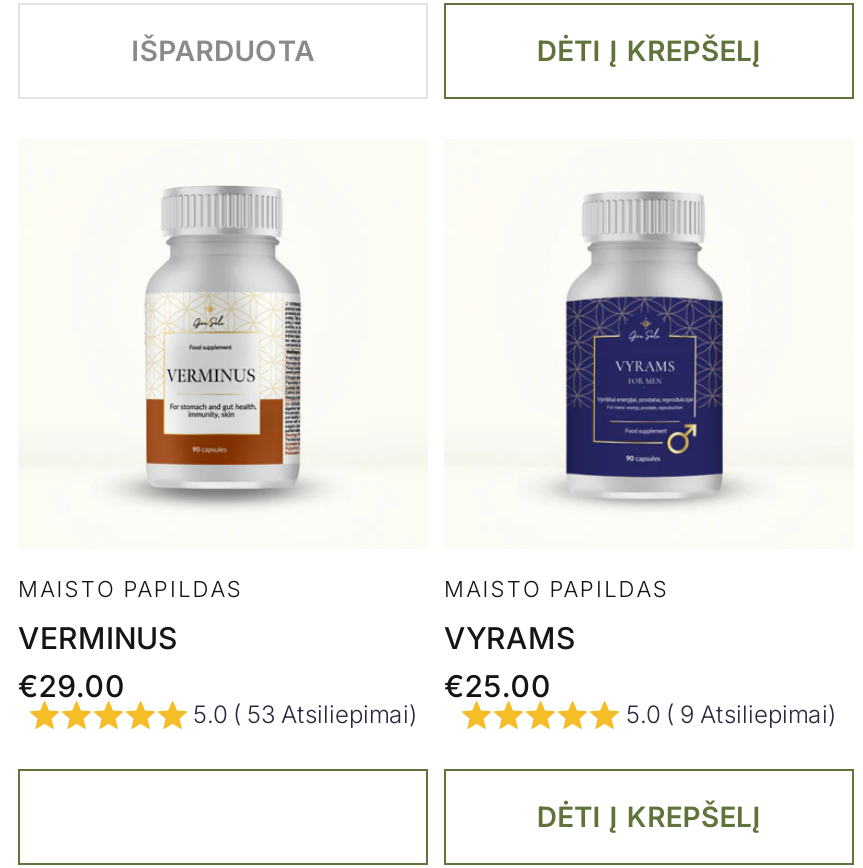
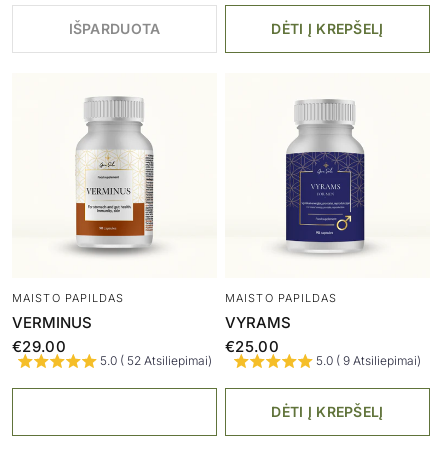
- 5.0 ( 53 Atsiliepimai)
+ 5.0 ( 52 Atsiliepimai)
